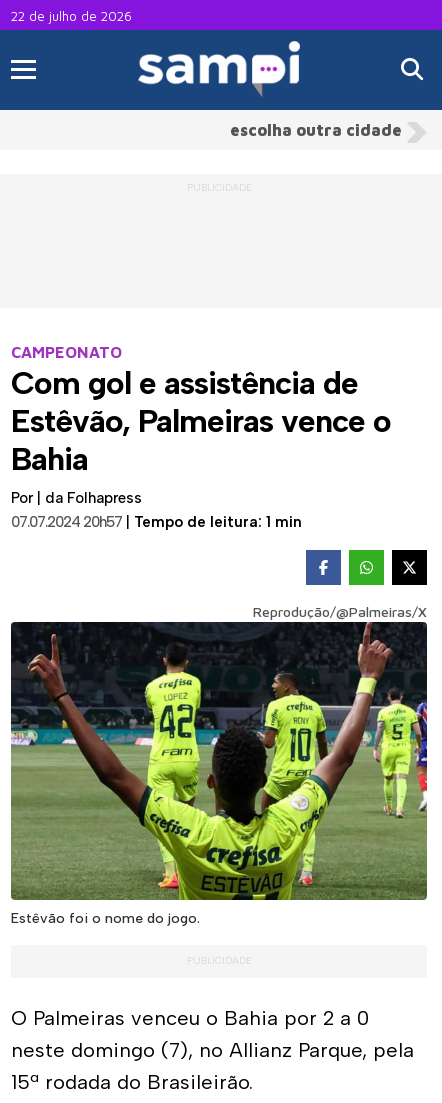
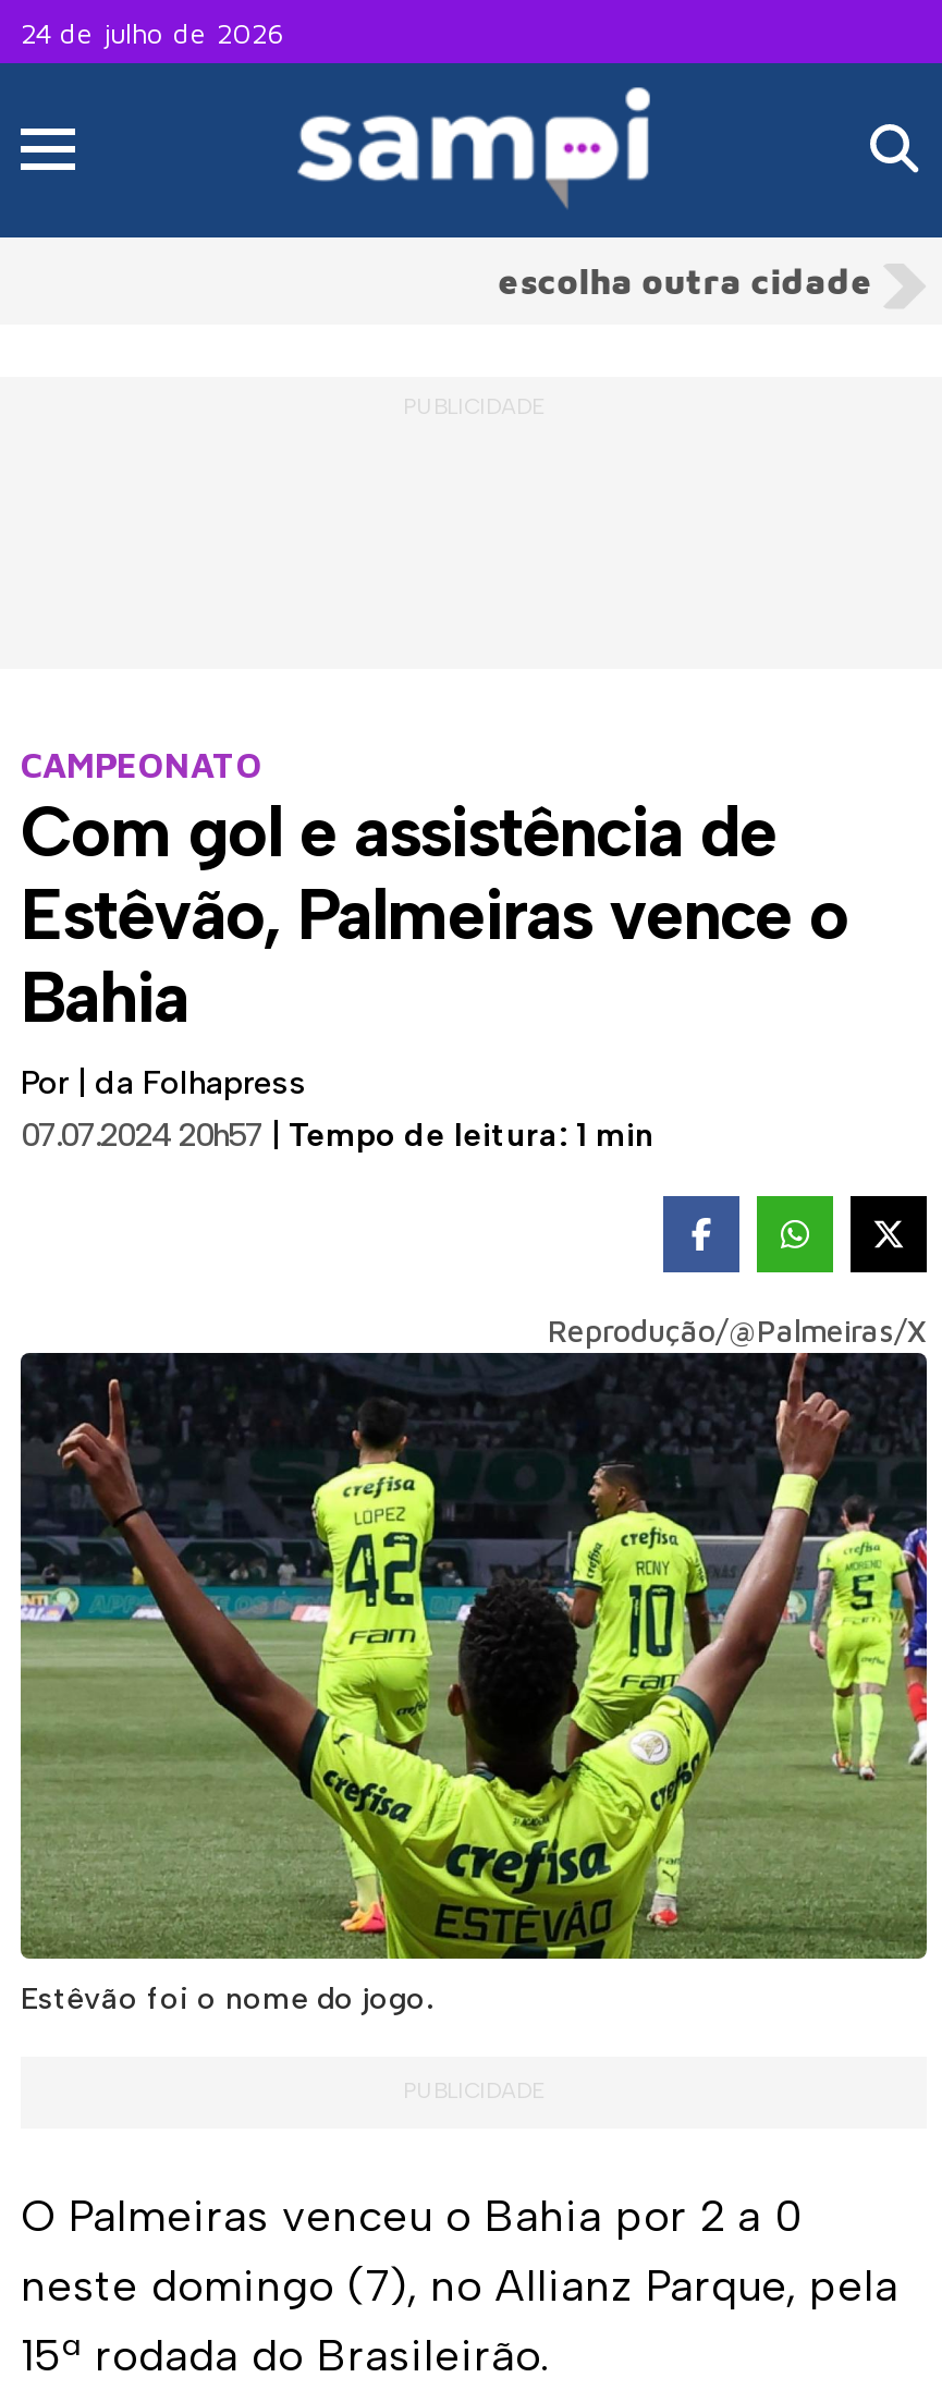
- 22 de julho de 2026
+ 24 de julho de 2026
